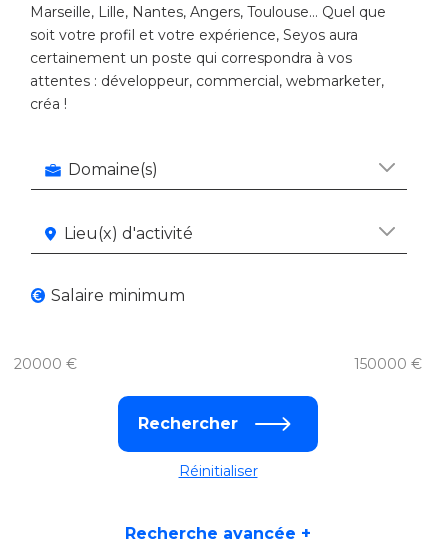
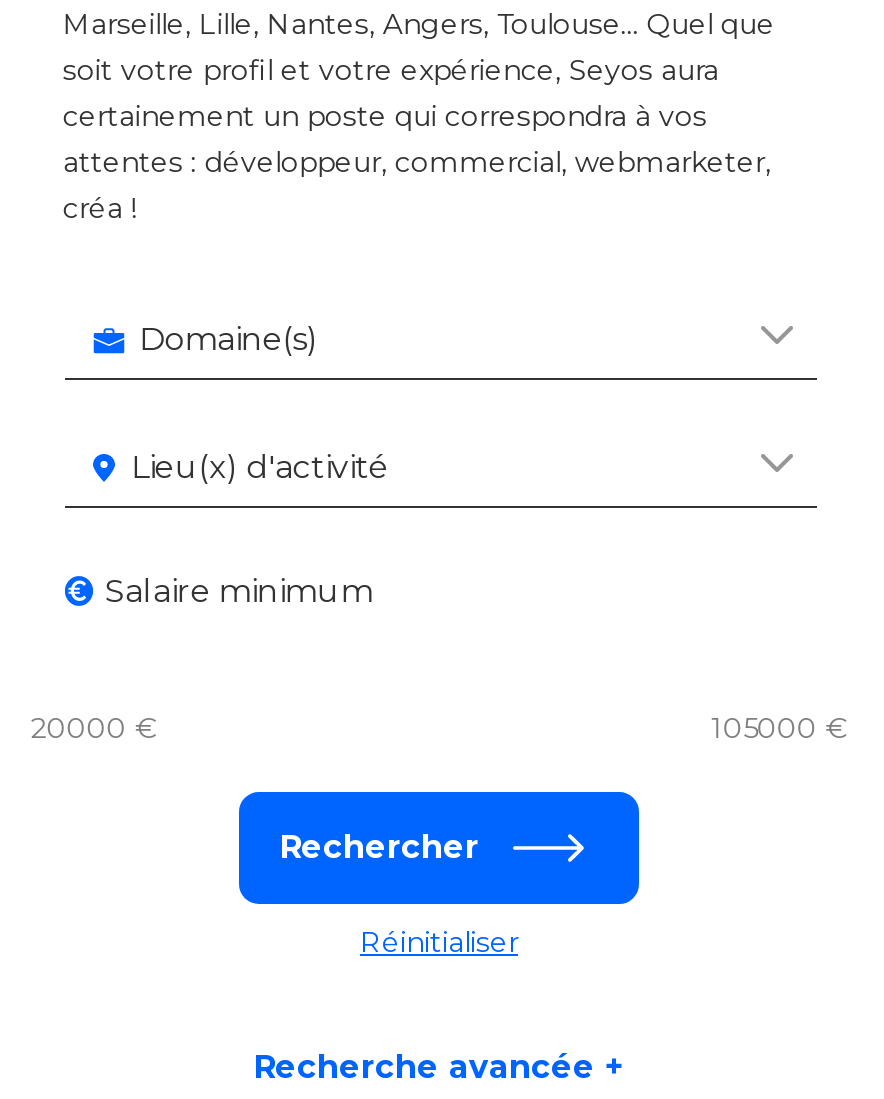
- 150000 €
+ 105000 €
